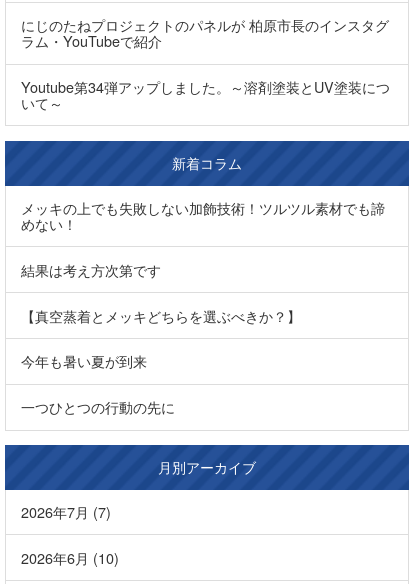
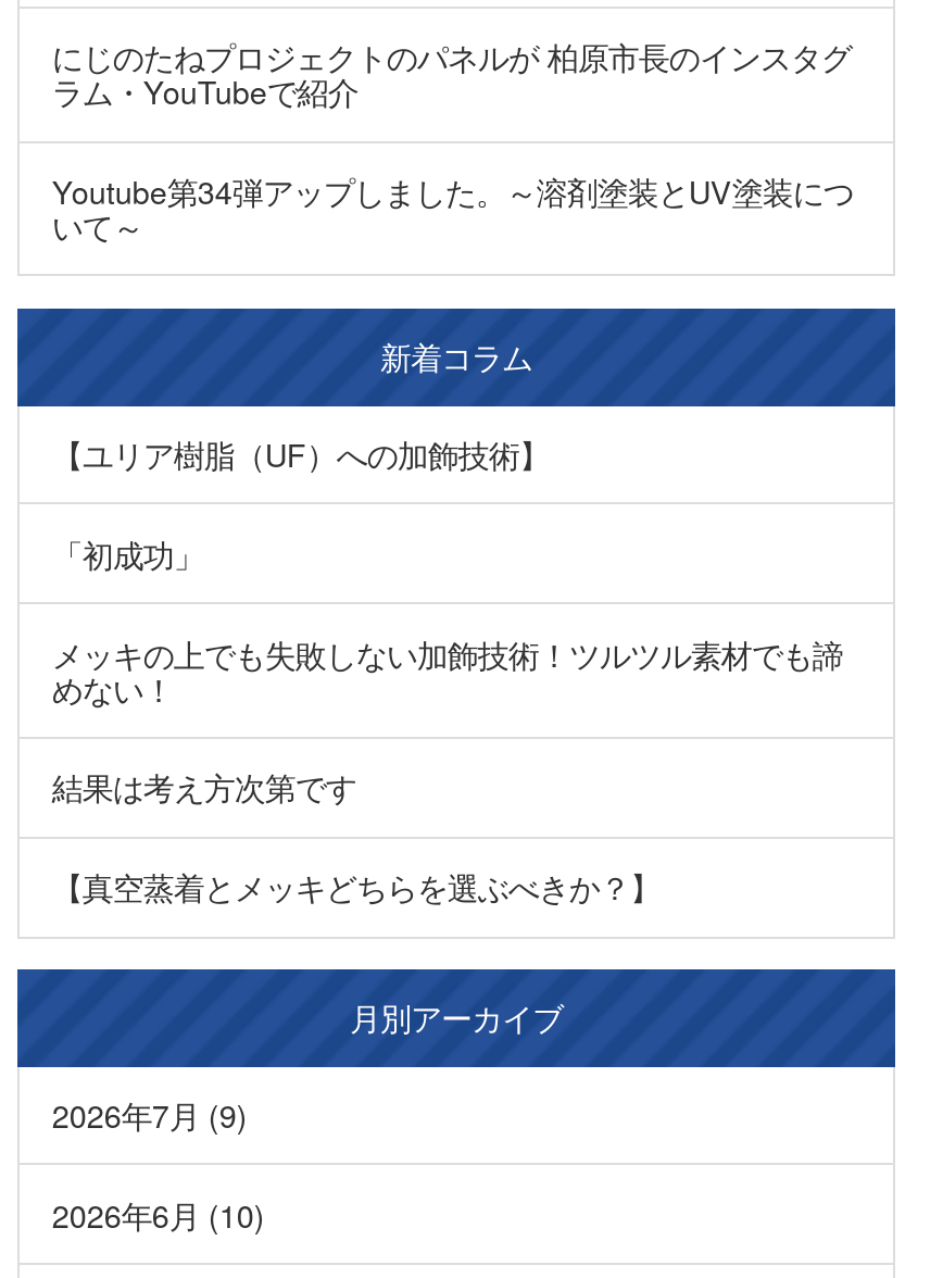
+ 【ユリア樹脂（UF）への加飾技術】
+ 「初成功」

moved down: メッキの上でも失敗しない加飾技術！ツルツル素材でも諦 | めない！ | 結果は考え方次第です | 【真空蒸着とメッキどちらを選ぶべきか？】

- 今年も暑い夏が到来
- 一つひとつの行動の先に

- 2026年7月 (7)
+ 2026年7月 (9)
